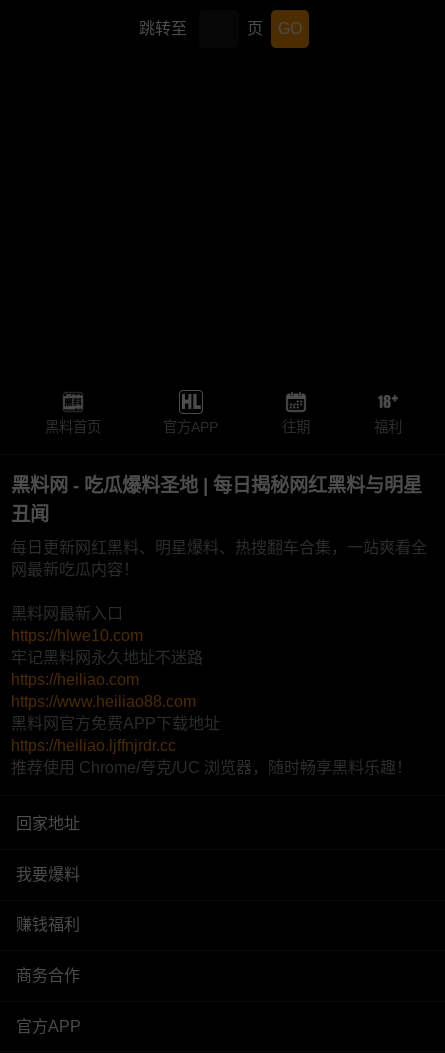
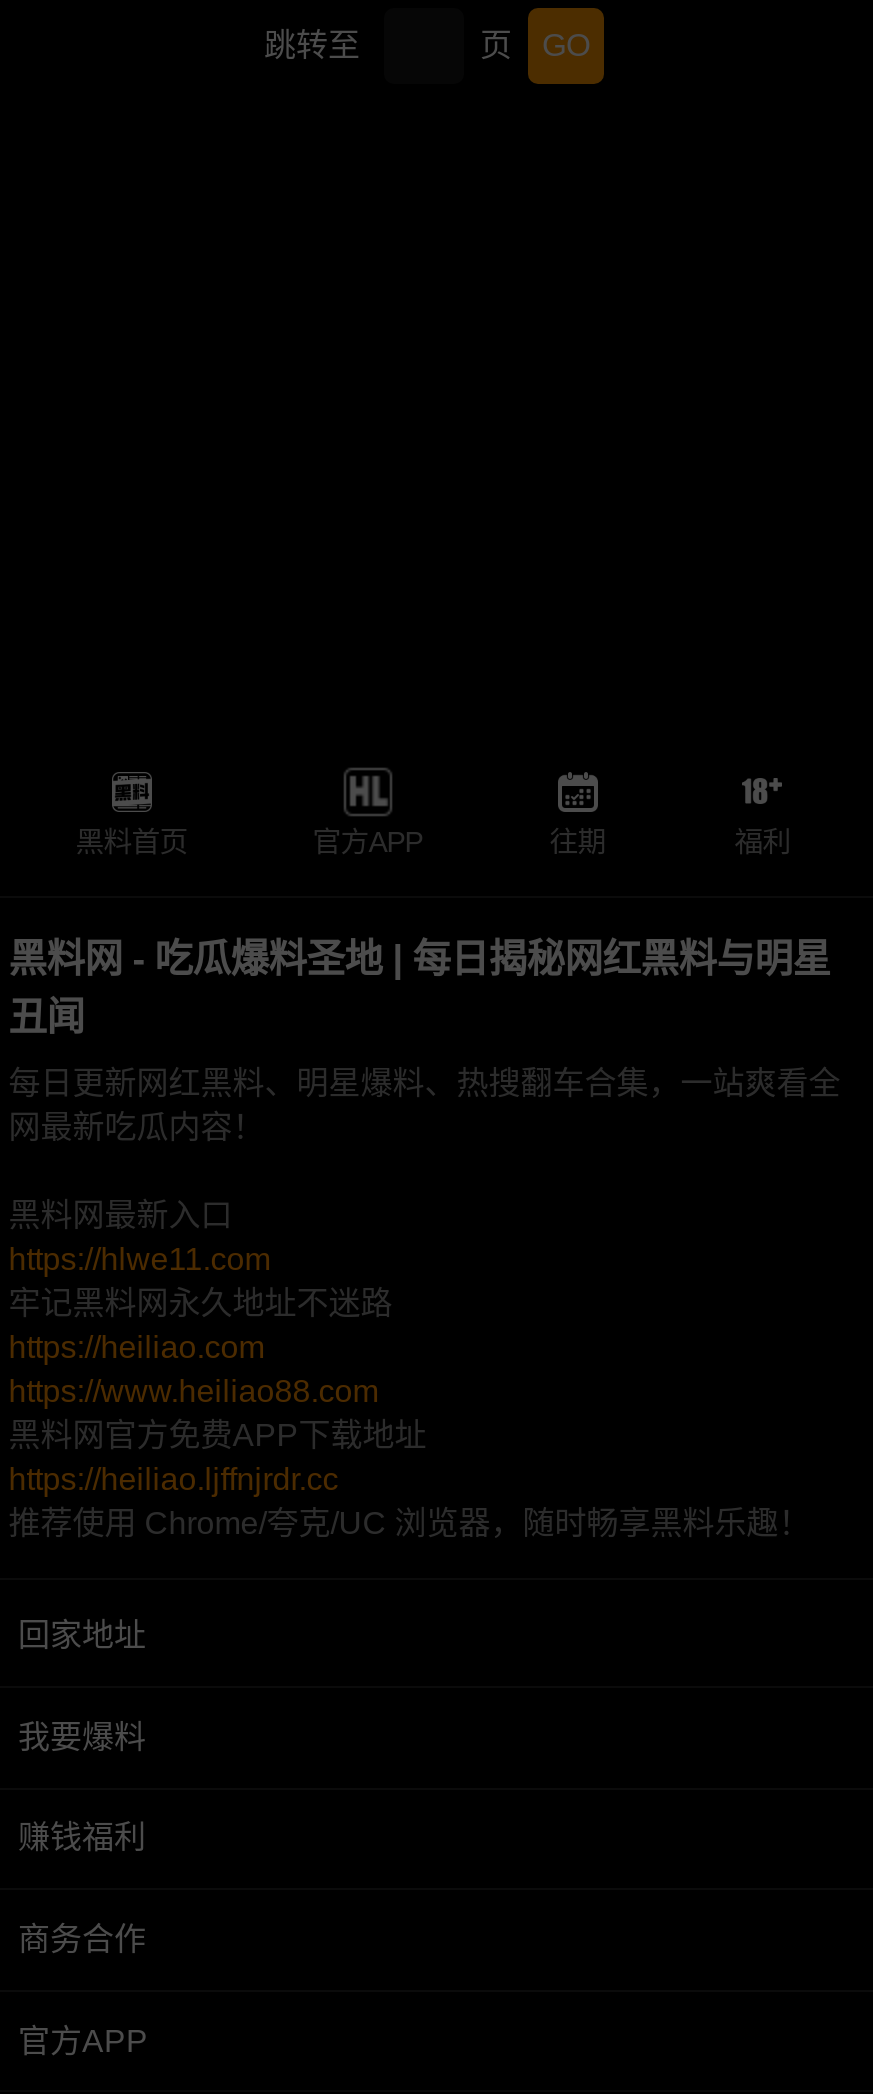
- https://hlwe10.com
+ https://hlwe11.com
